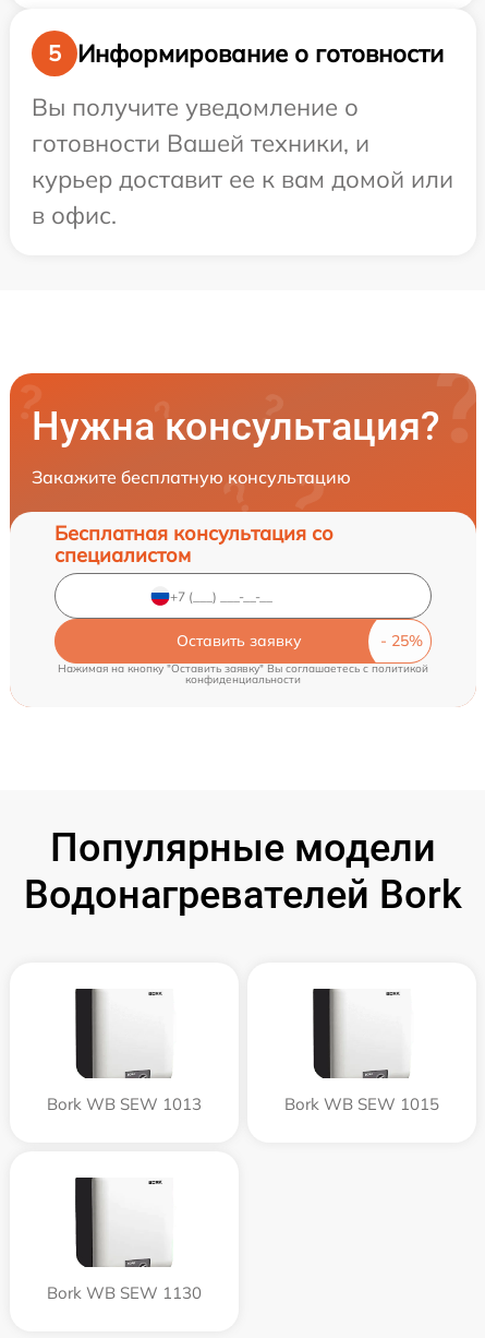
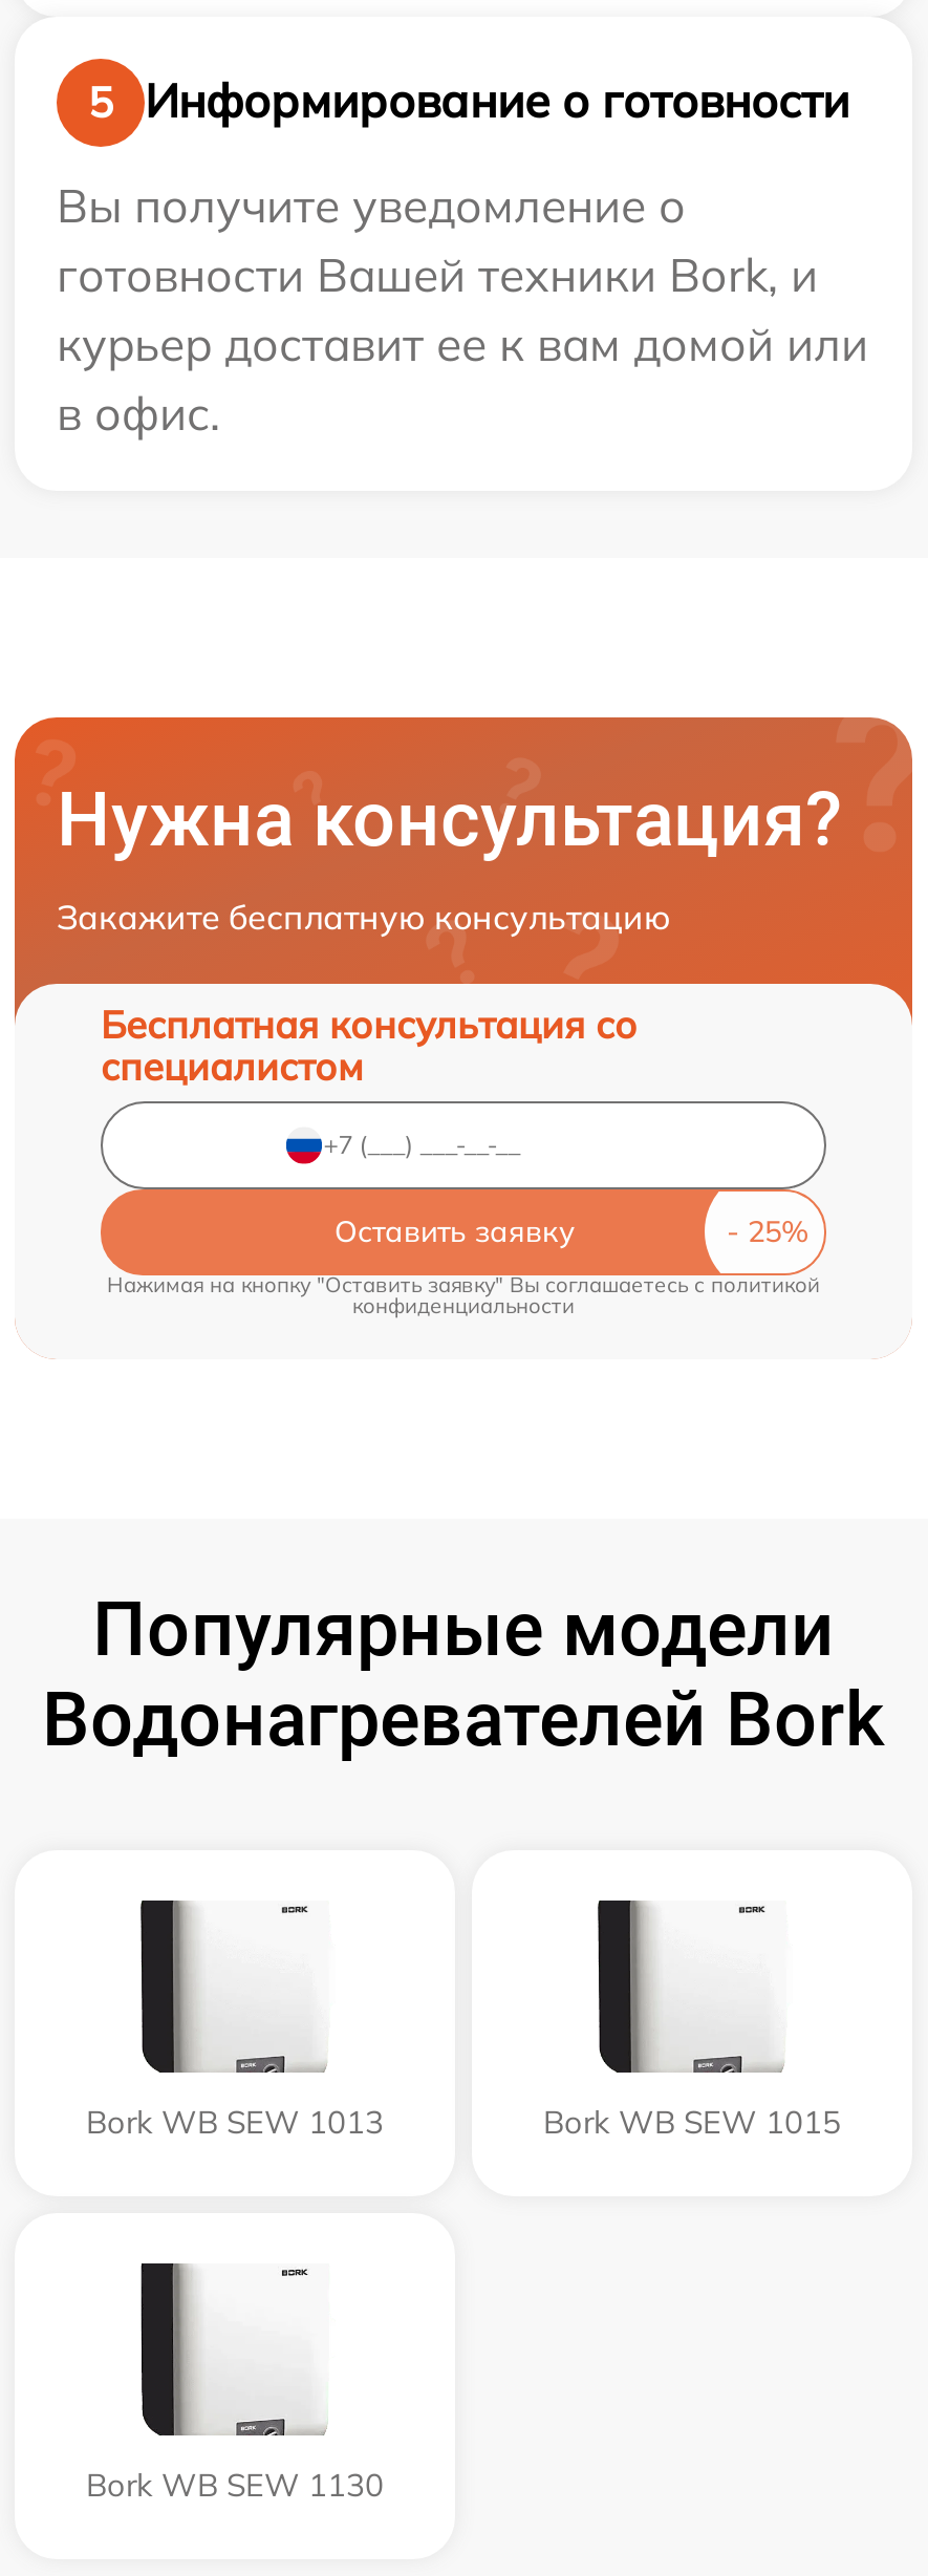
- готовности Вашей техники, и
+ готовности Вашей техники Bork, и
